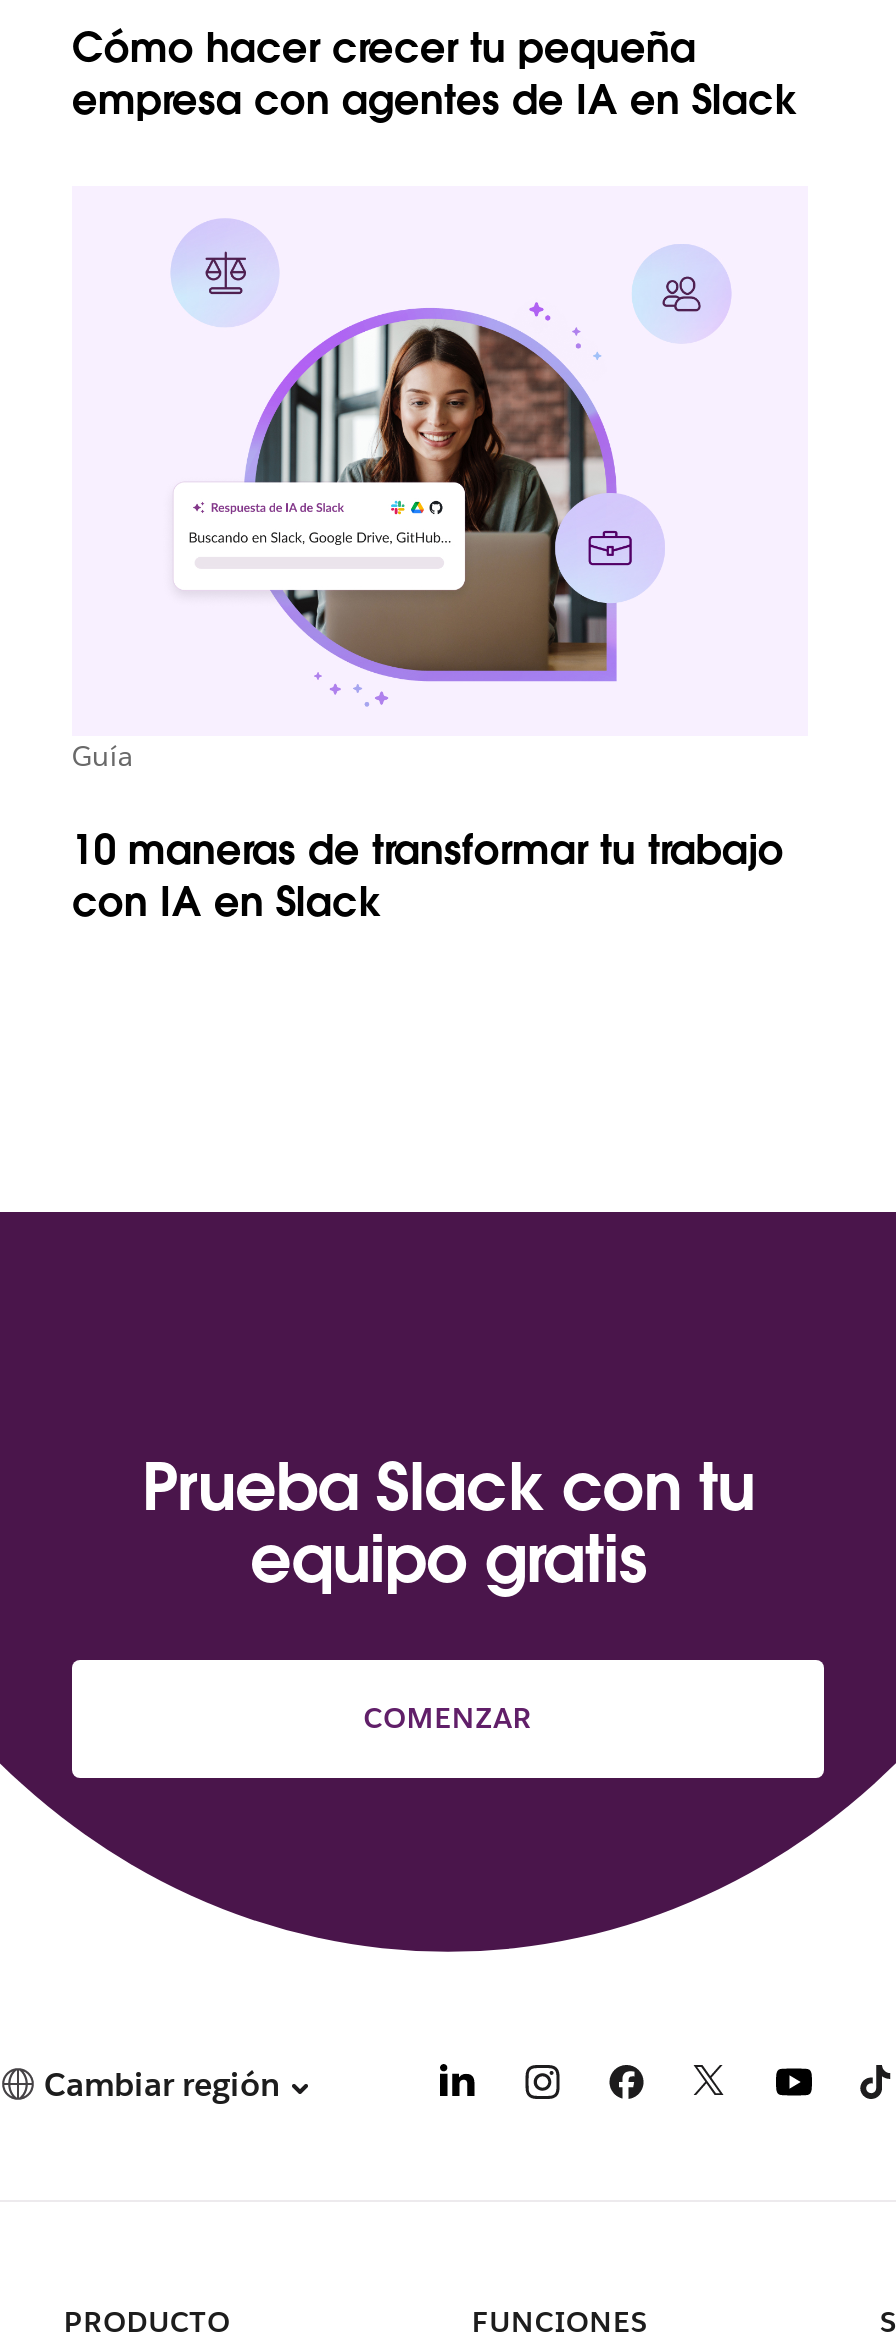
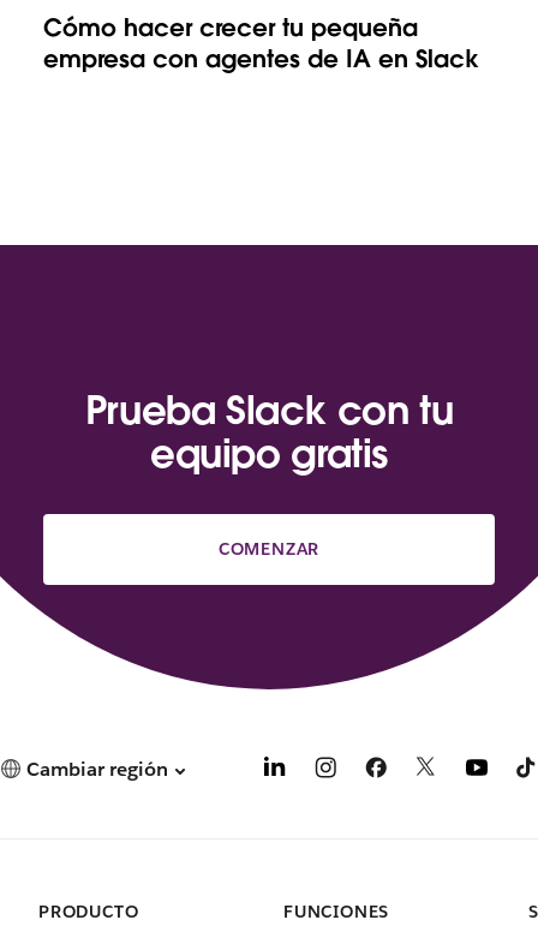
- [image]
- Guía
- 10 maneras de transformar tu trabajo
- con IA en Slack
